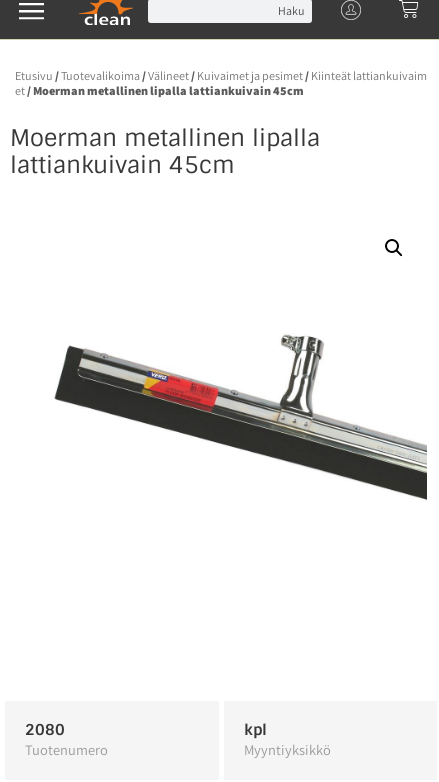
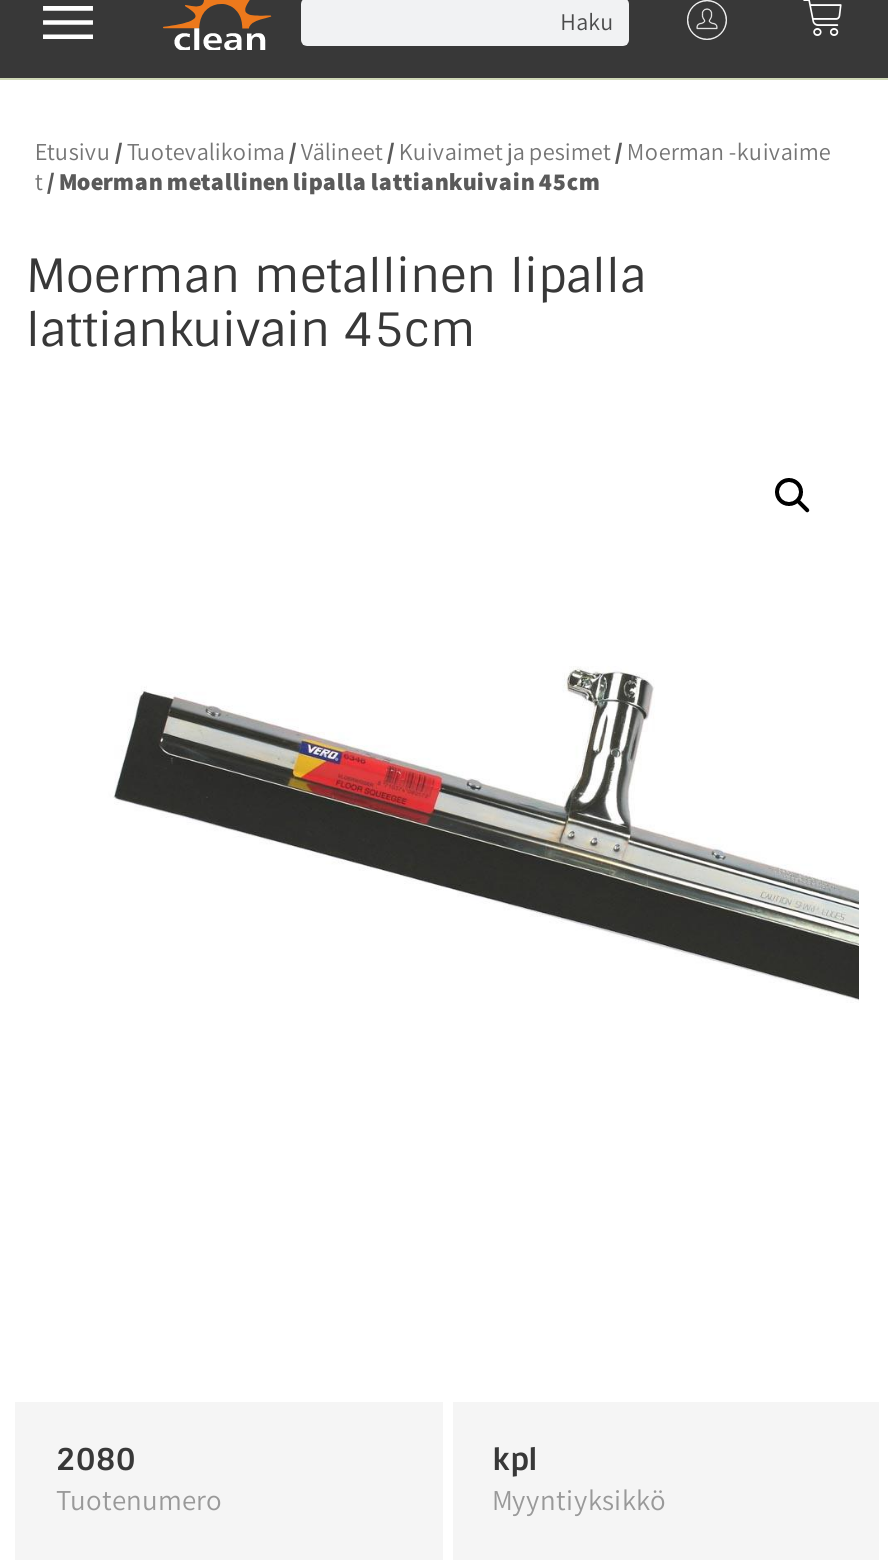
- Etusivu /Tuotevalikoima /Välineet / Kuivaimet ja pesimet / Kiinteät lattiankuivaim
+ Etusivu /Tuotevalikoima /Välineet / Kuivaimet ja pesimet / Moerman -kuivaime

- et / Moerman metallinen lipalla lattiankuivain 45cm
+ t / Moerman metallinen lipalla lattiankuivain 45cm
